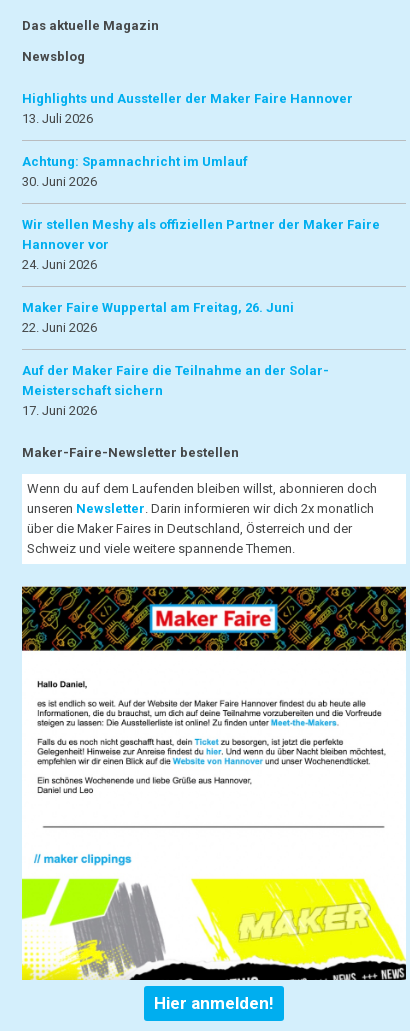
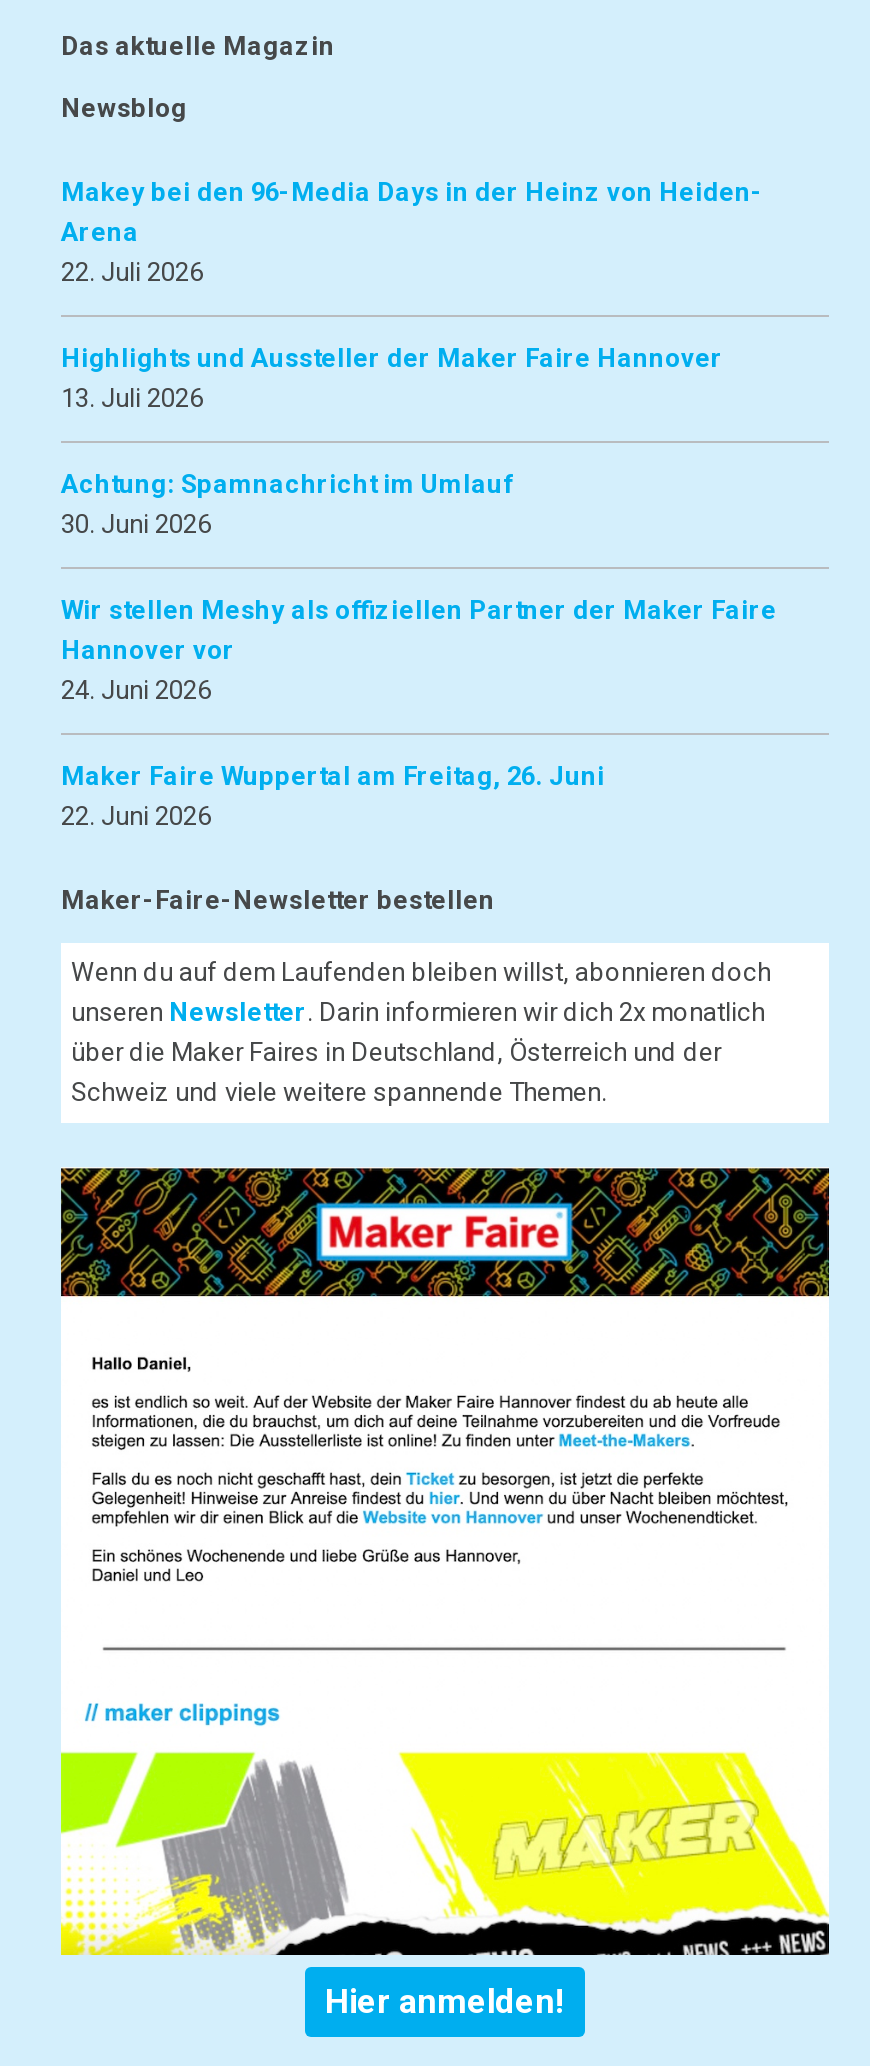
+ Makey bei den 96-Media Days in der Heinz von Heiden-
+ Arena
+ 22. Juli 2026

moved down: Highlights und Aussteller der Maker Faire Hannover | 13. Juli 2026 | Achtung: Spamnachricht im Umlauf | ... | Maker Faire Wuppertal am Freitag, 26. Juni | 22. Juni 2026

- Auf der Maker Faire die Teilnahme an der Solar-
- Meisterschaft sichern
- 17. Juni 2026
